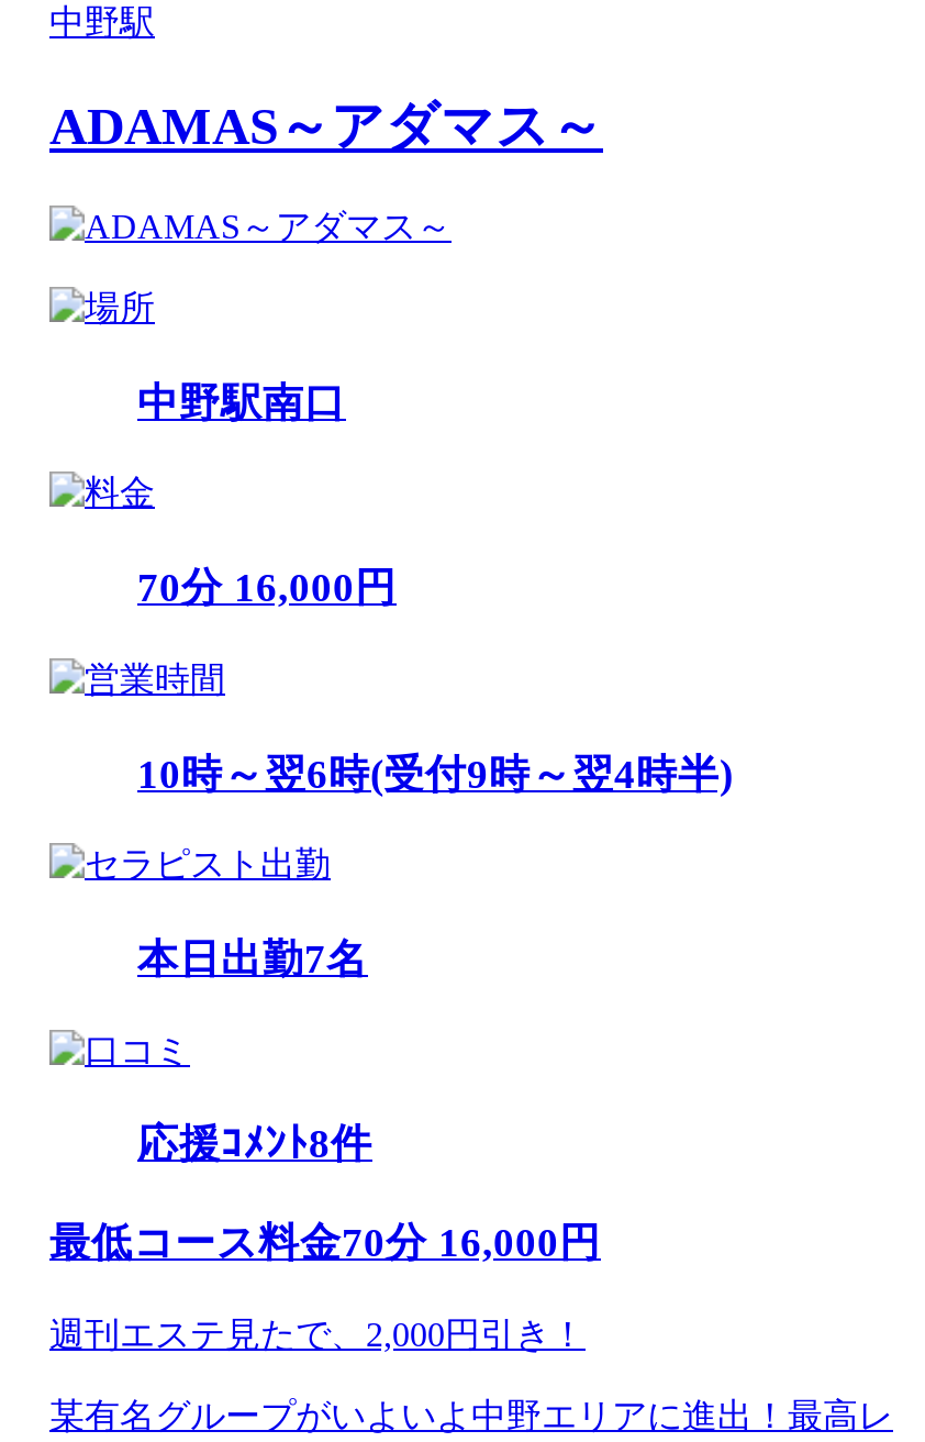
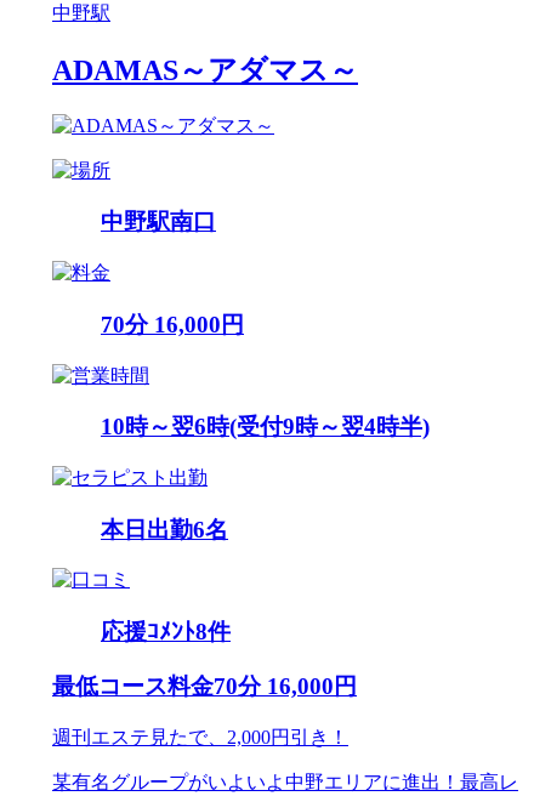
- 本日出勤7名
+ 本日出勤6名
